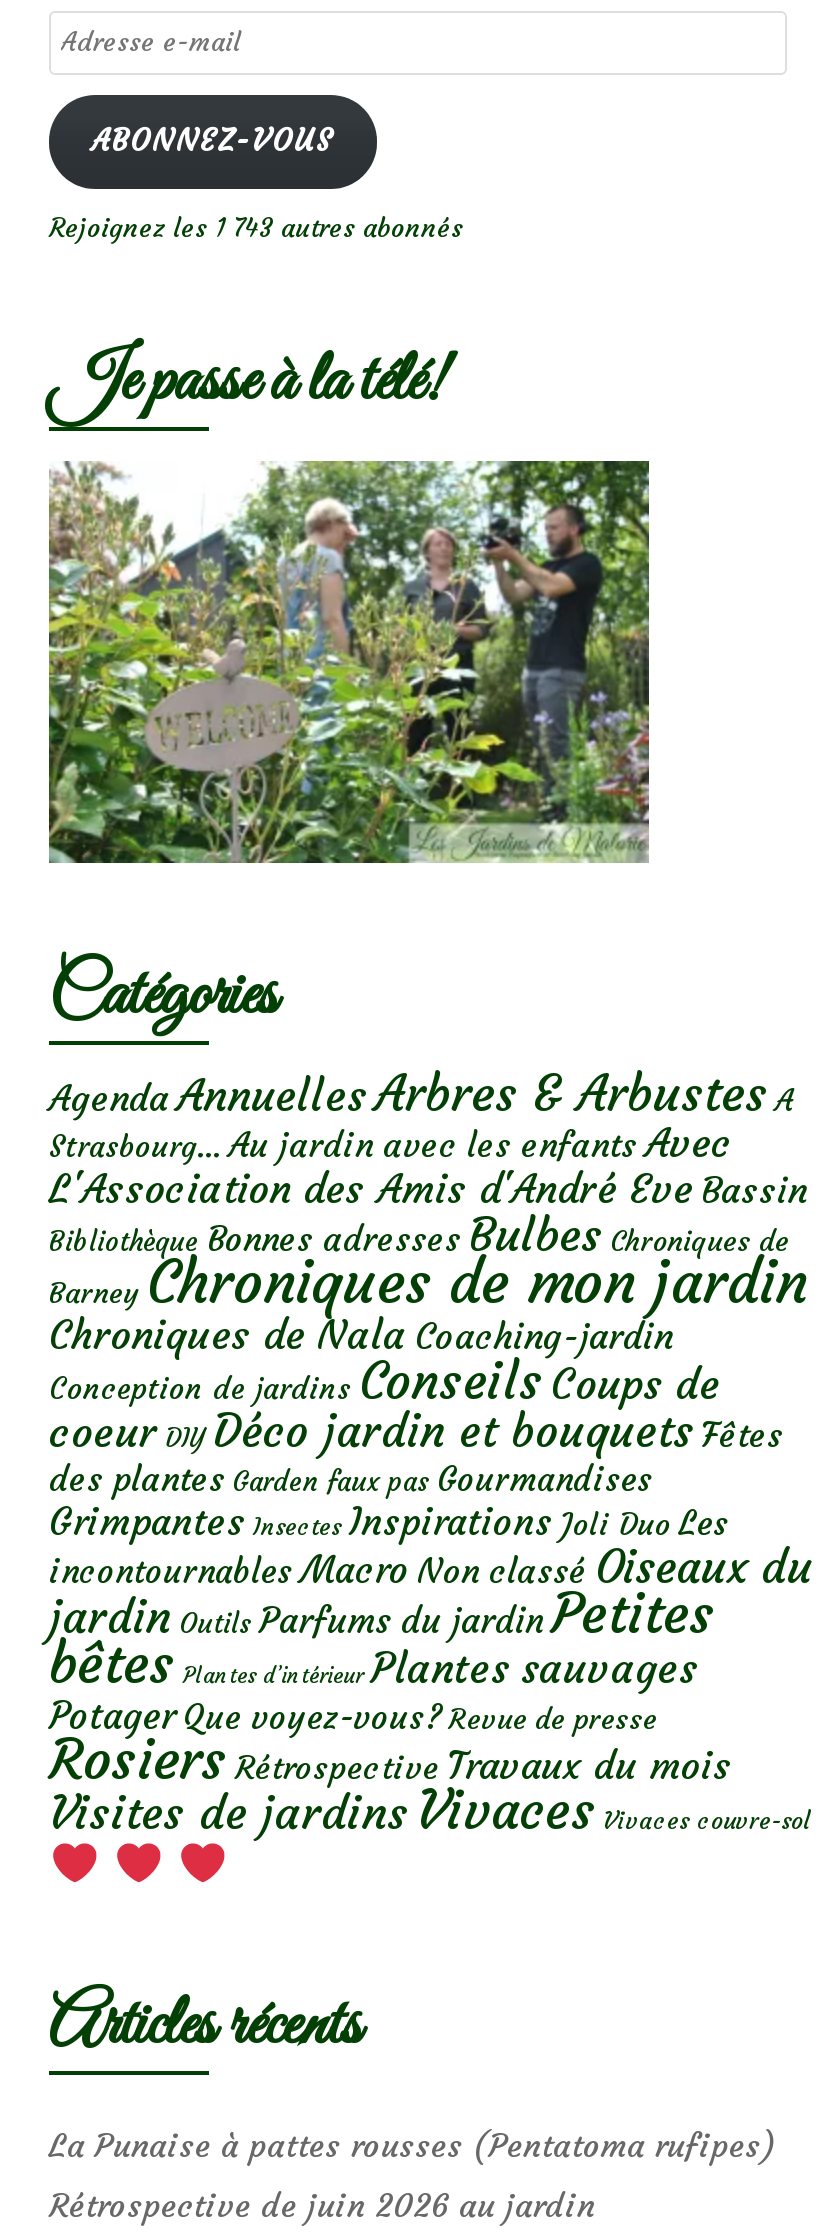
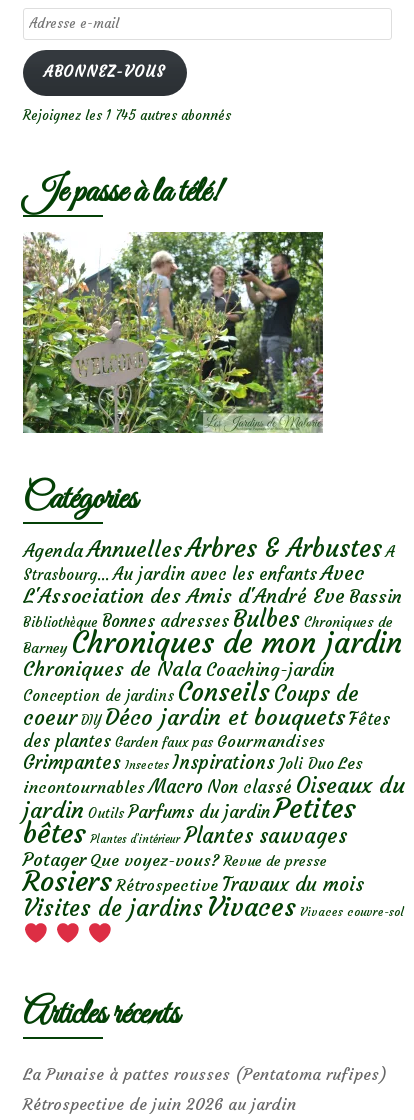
- Rejoignez les 1 743 autres abonnés
+ Rejoignez les 1 745 autres abonnés
